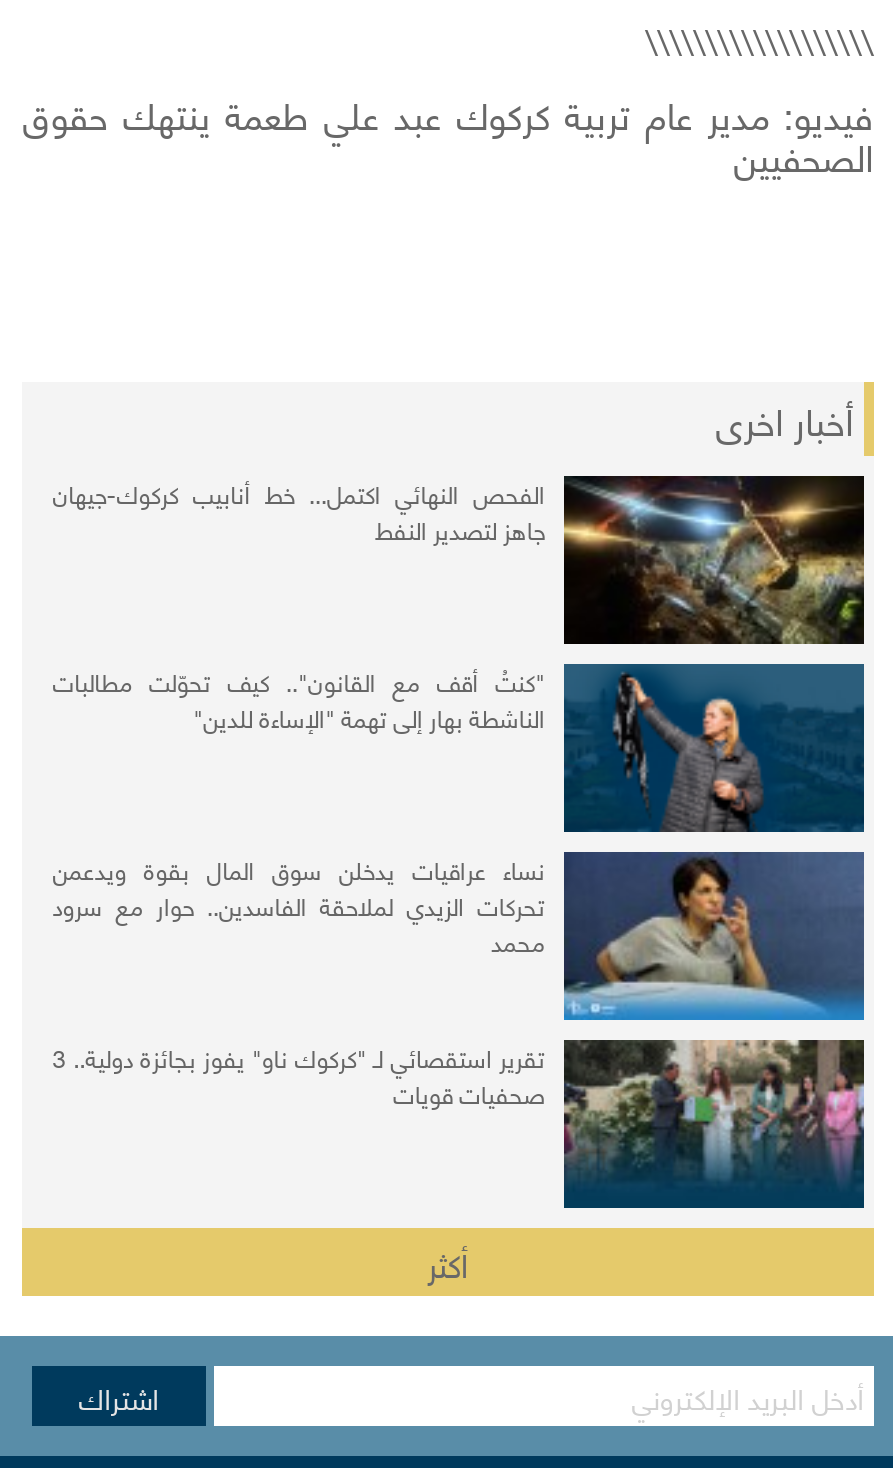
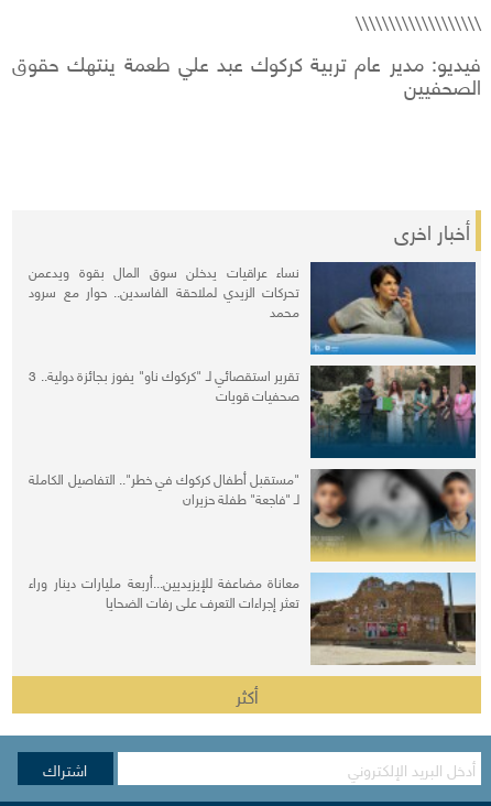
- [image]
- الفحص النهائي اكتمل... خط أنابيب كركوك-جيهان
- جاهز لتصدير النفط
- "كنتُ أقف مع القانون".. كيف تحوّلت مطالبات
- الناشطة بهار إلى تهمة "الإساءة للدين"

- [image]

moved up: [image] | نساء عراقيات يدخلن سوق المال بقوة ويدعمن | تحركات الزيدي لملاحقة الفاسدين.. حوار مع سرود | محمد | صحفيات قويات

+ [image]
+ "مستقبل أطفال كركوك في خطر".. التفاصيل الكاملة
+ لـ "فاجعة" طفلة حزيران
+ معاناة مضاعفة للإيزيديين...أربعة مليارات دينار وراء
+ تعثر إجراءات التعرف على رفات الضحايا

+ [image]
